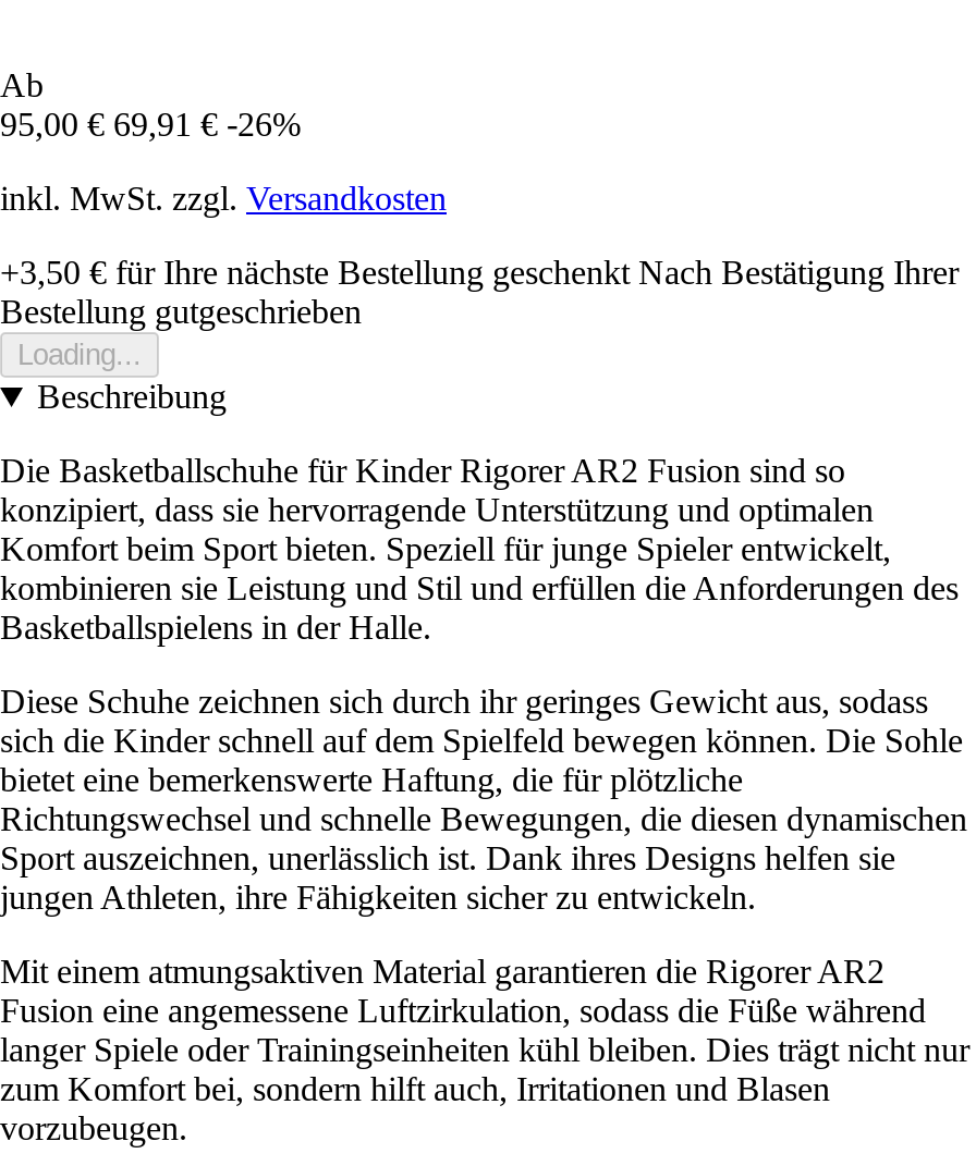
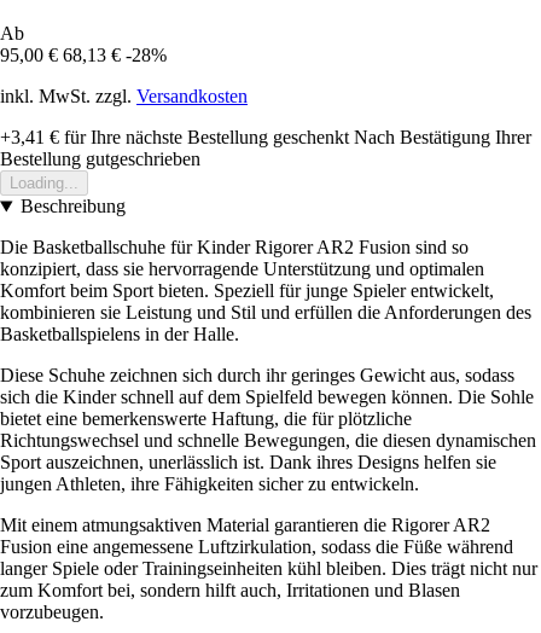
- 95,00 € 69,91 € -26%
+ 95,00 € 68,13 € -28%

- +3,50 €für Ihre nächste Bestellung geschenkt Nach Bestätigung Ihrer
+ +3,41 €für Ihre nächste Bestellung geschenkt Nach Bestätigung Ihrer
